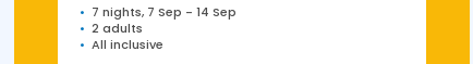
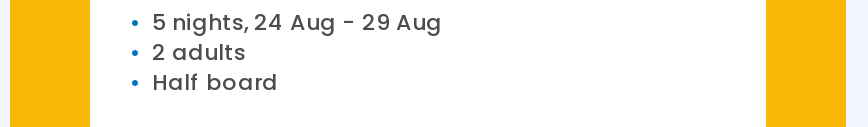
- 7 nights, 7 Sep - 14 Sep
+ 5 nights, 24 Aug - 29 Aug

- All inclusive
+ Half board
